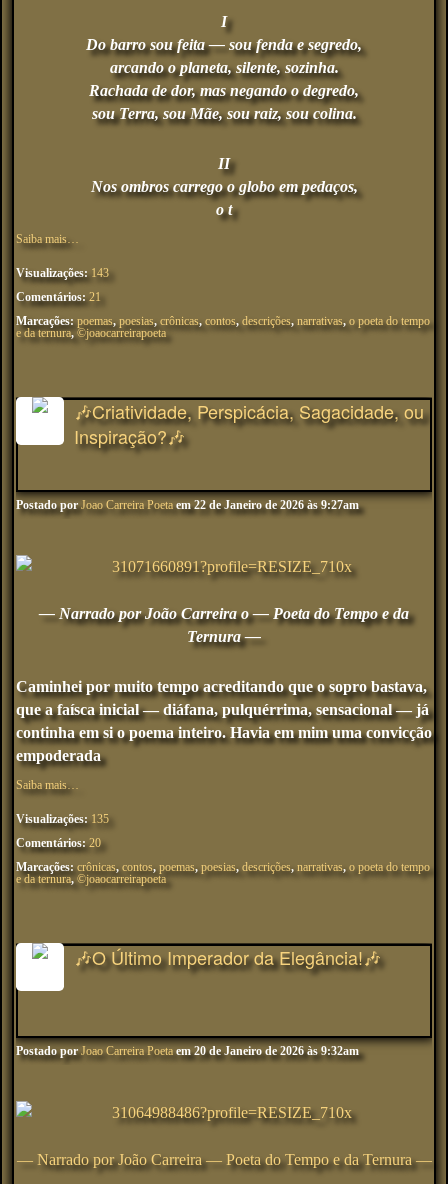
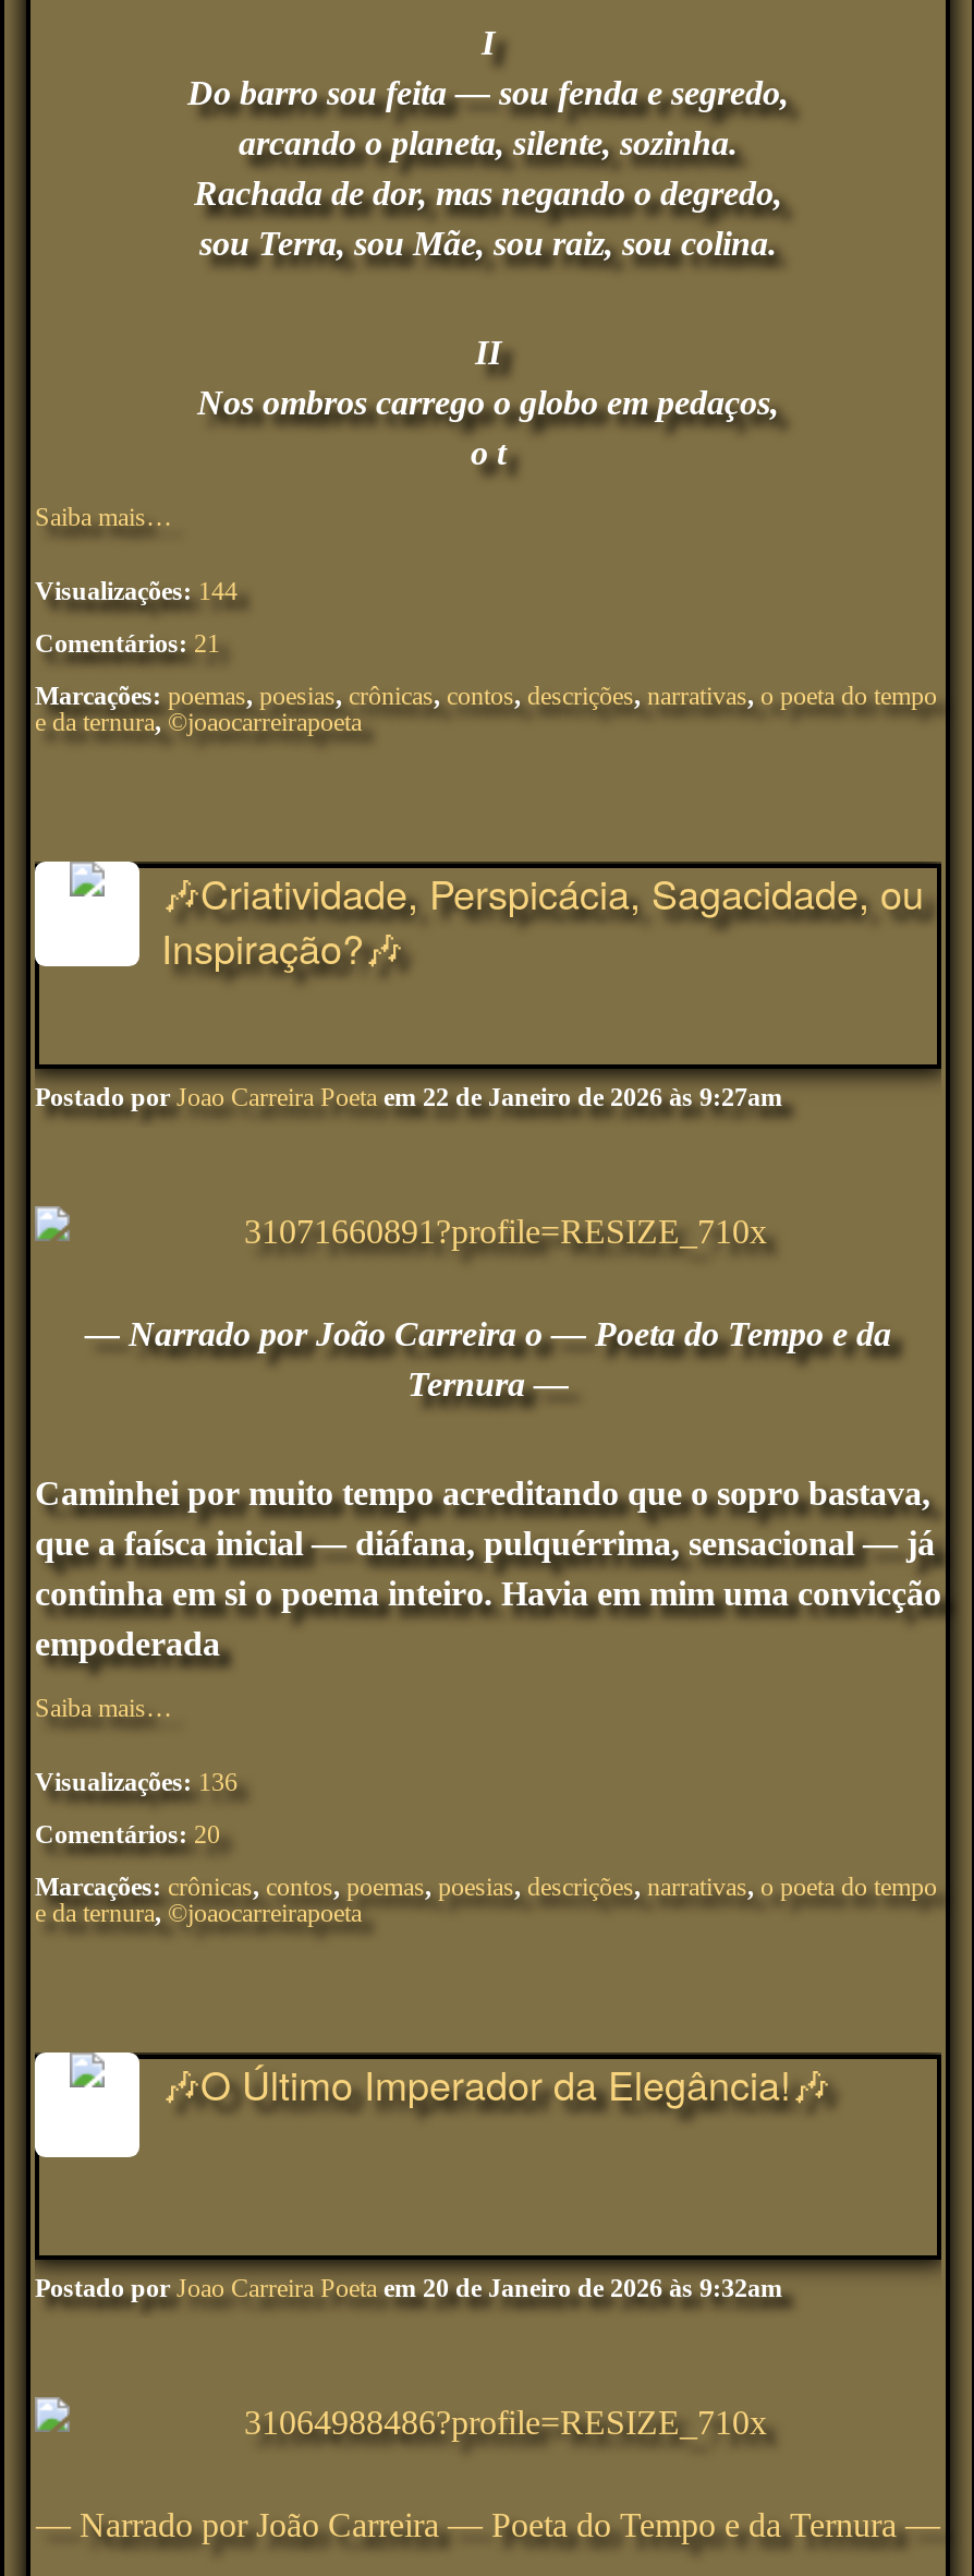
- Visualizações: 143
+ Visualizações: 144

- Visualizações: 135
+ Visualizações: 136
